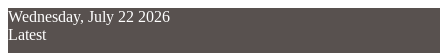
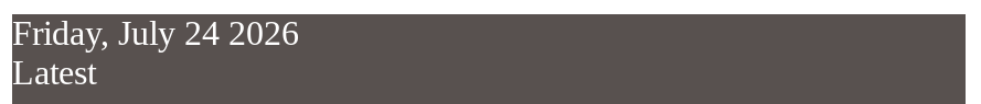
- Wednesday, July 22 2026
+ Friday, July 24 2026
